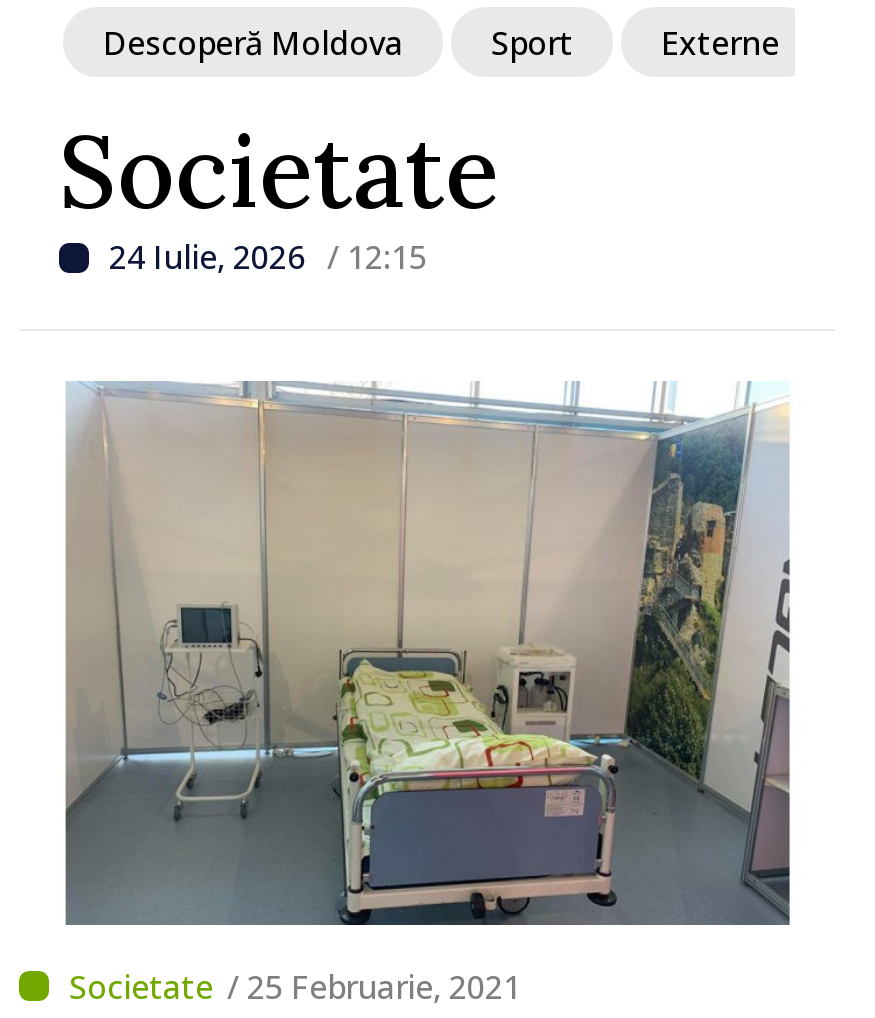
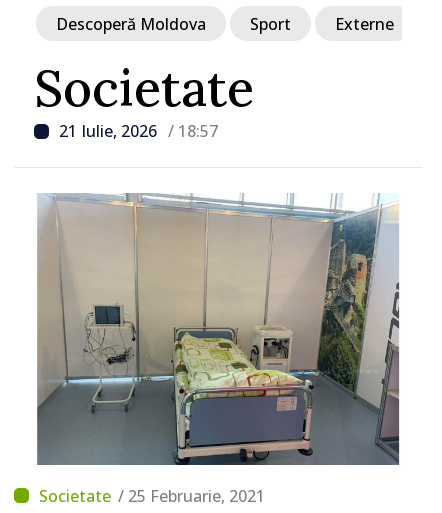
- 24 Iulie, 2026 / 12:15
+ 21 Iulie, 2026 / 18:57
